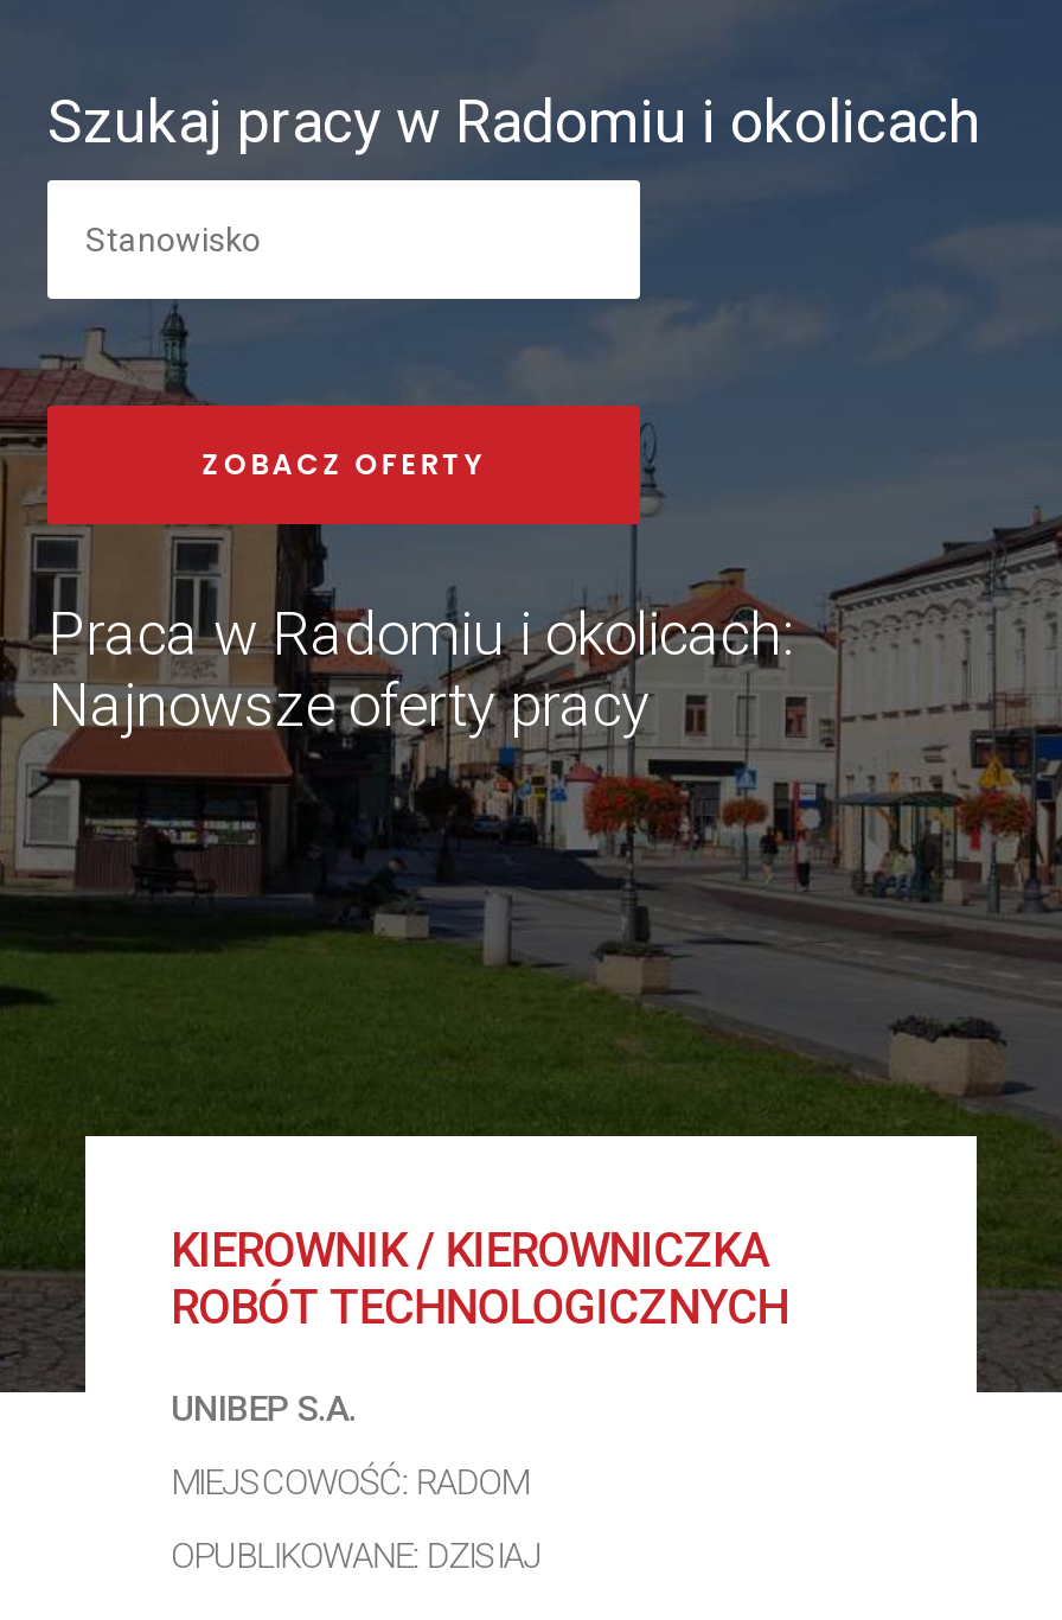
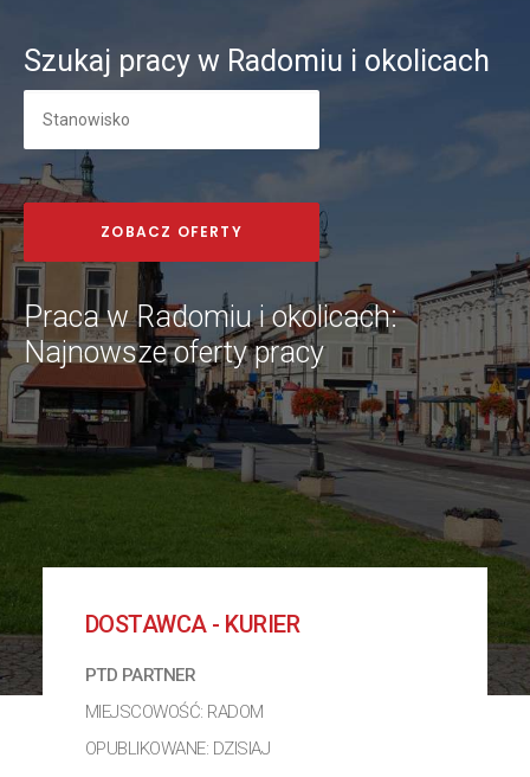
- KIEROWNIK / KIEROWNICZKA
- ROBÓT TECHNOLOGICZNYCH
+ DOSTAWCA - KURIER

- UNIBEP S.A.
+ PTD PARTNER
